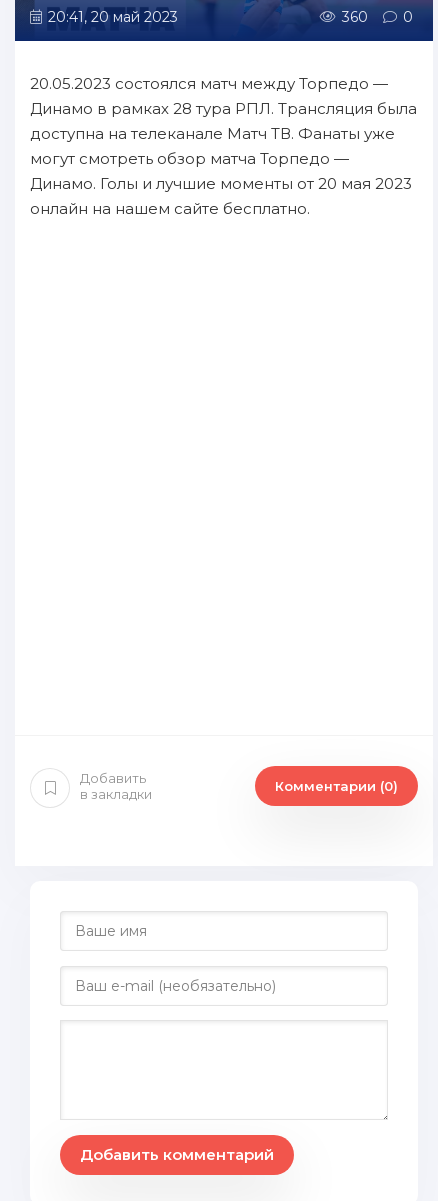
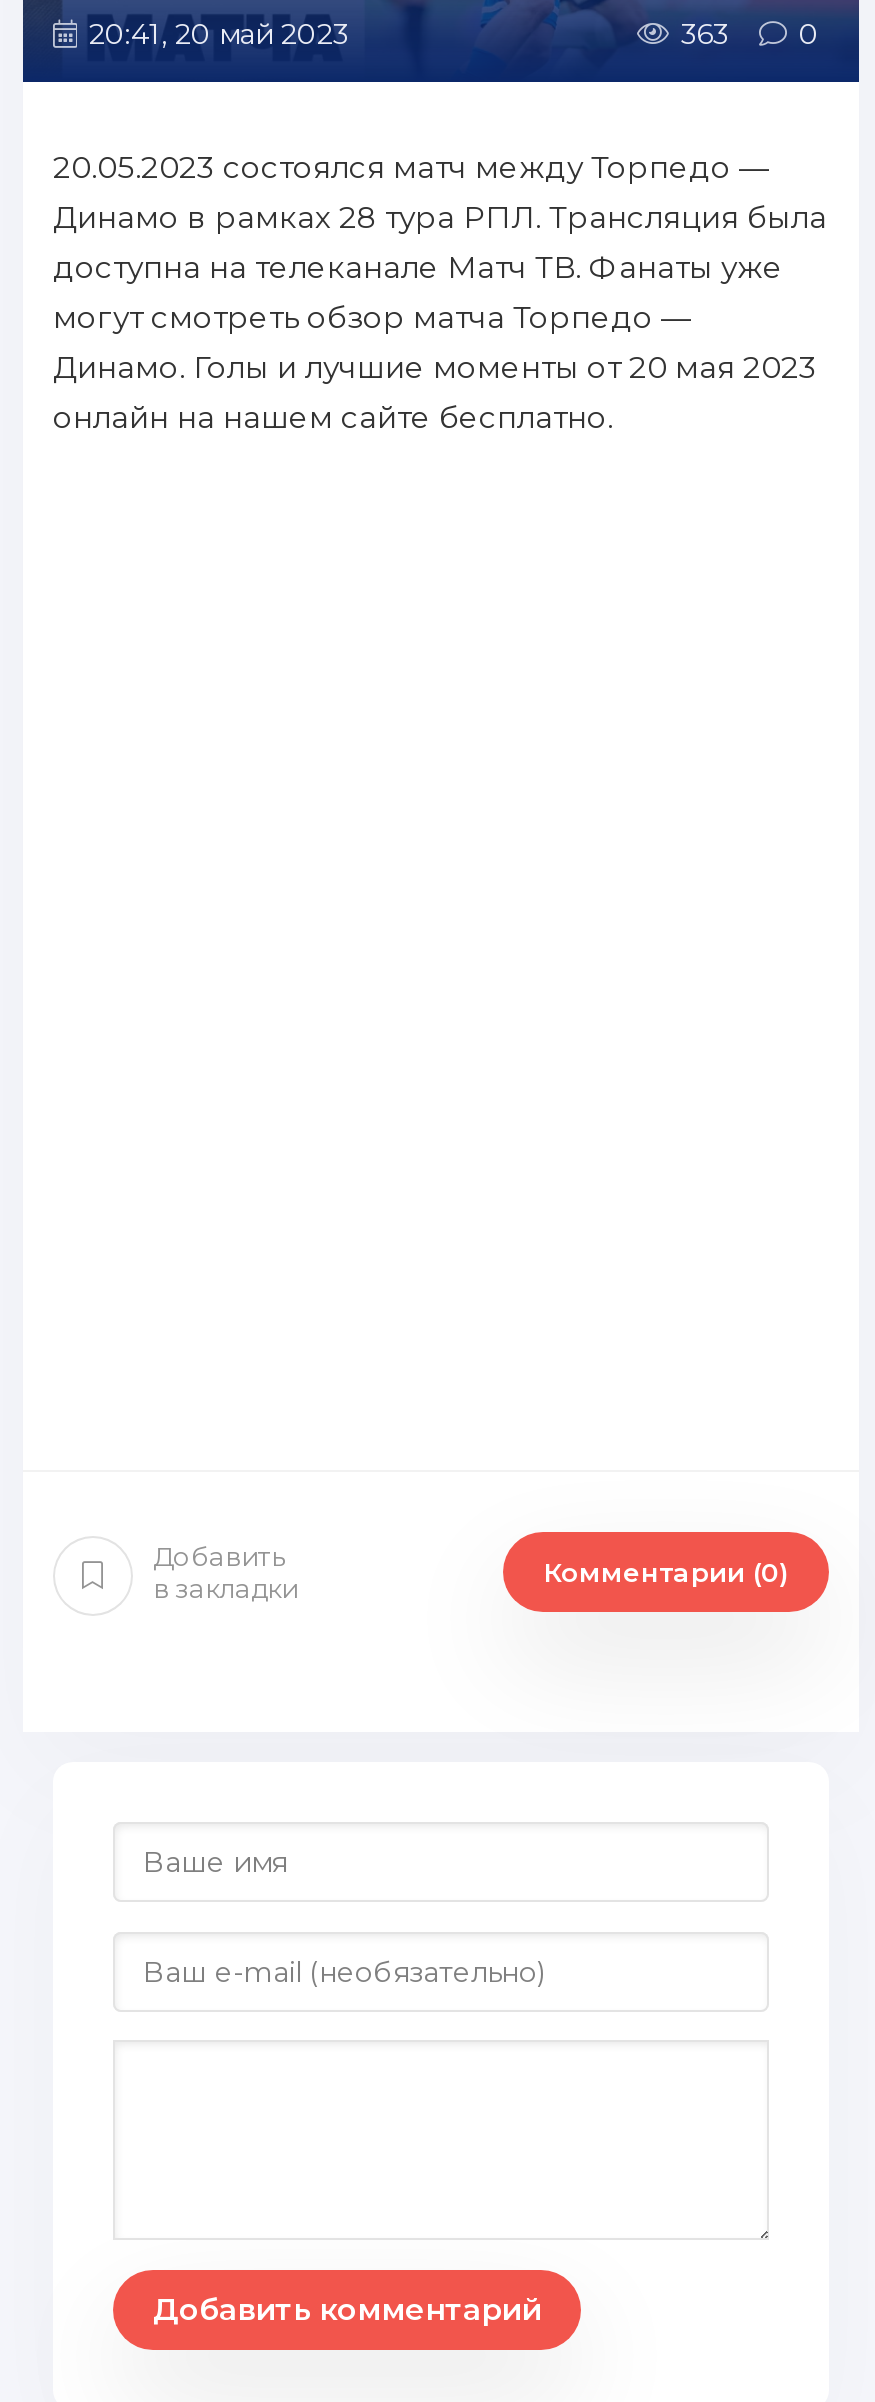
- 360
+ 363
